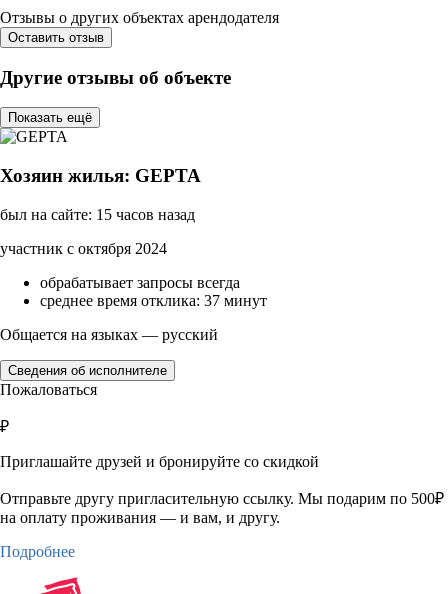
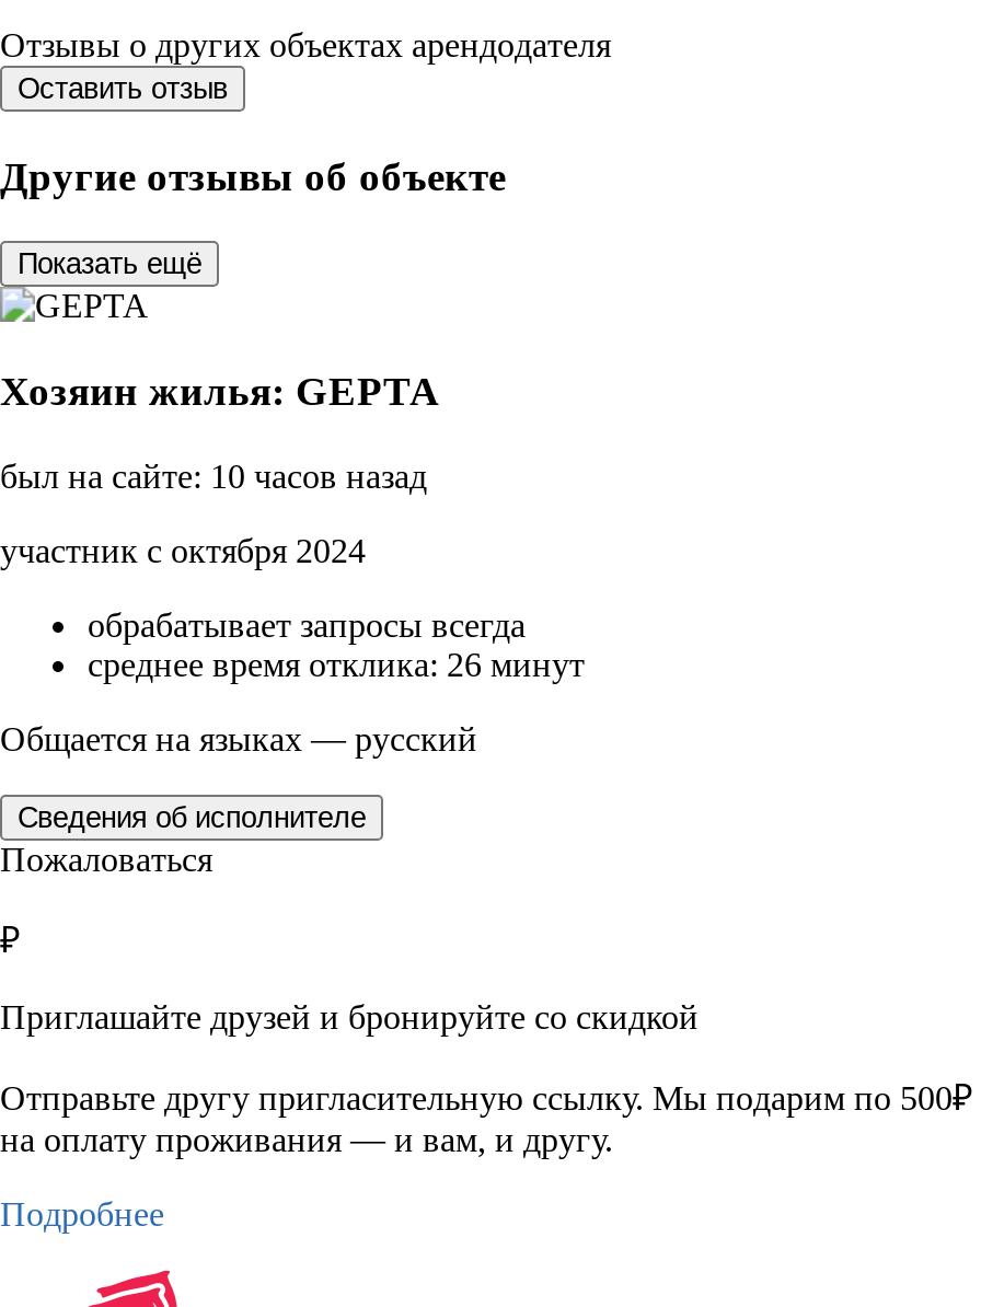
- был на сайте: 15 часов назад
+ был на сайте: 10 часов назад

- среднее время отклика: 37 минут
+ среднее время отклика: 26 минут
